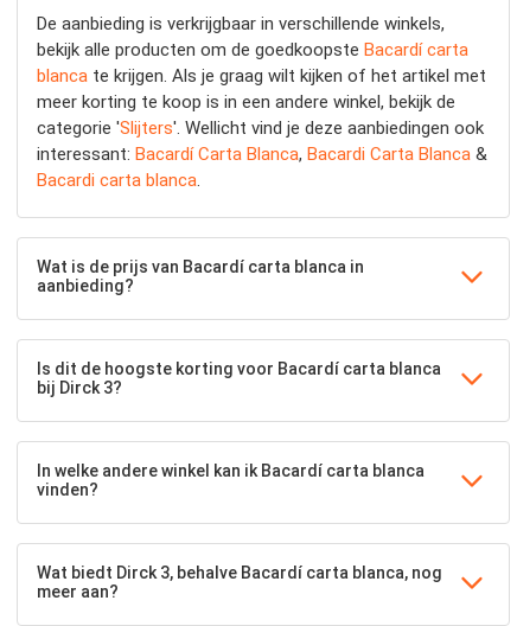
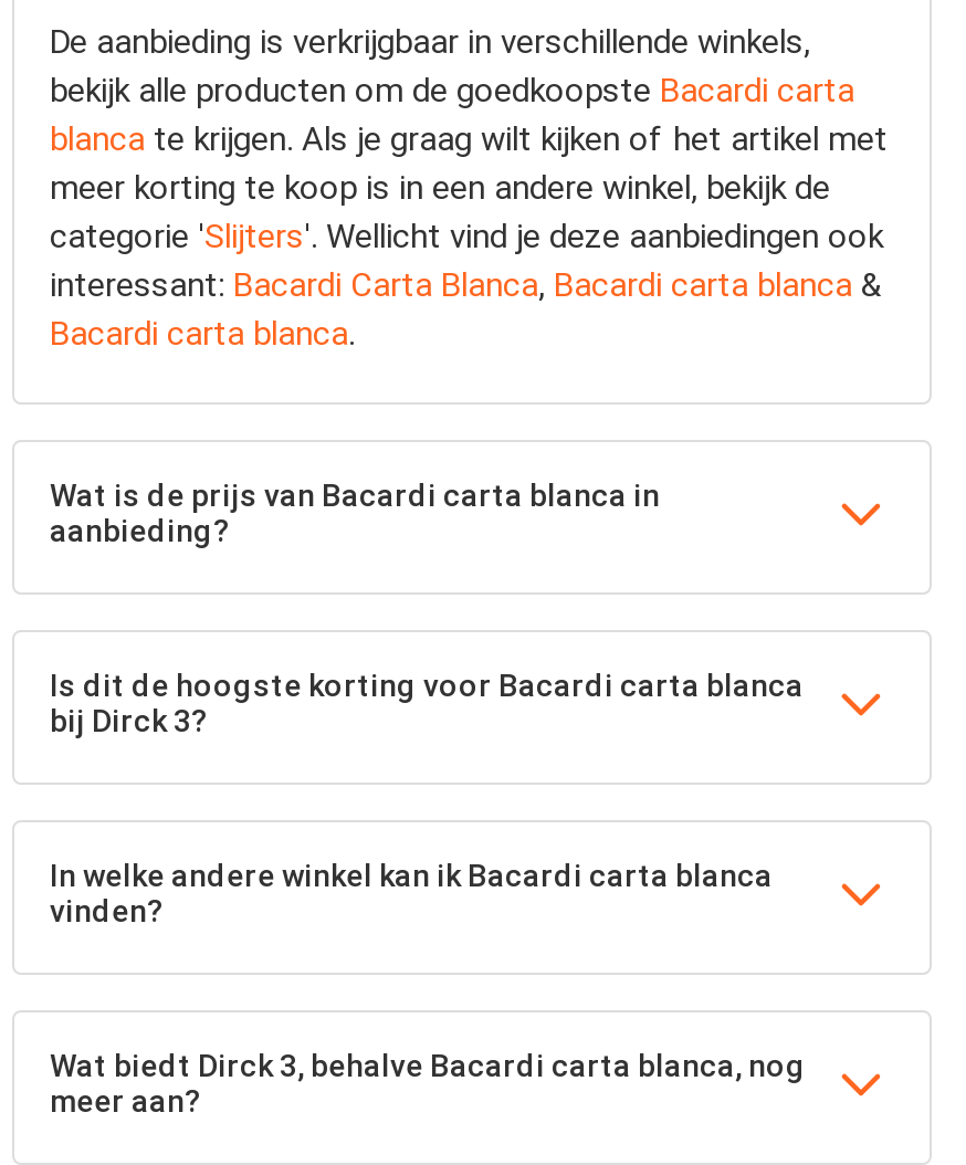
- bekijk alle producten om de goedkoopste Bacardí carta
+ bekijk alle producten om de goedkoopste Bacardi carta

- interessant: Bacardí Carta Blanca, Bacardi Carta Blanca &
+ interessant: Bacardi Carta Blanca, Bacardi carta blanca &

- Wat is de prijs van Bacardí carta blanca in
+ Wat is de prijs van Bacardi carta blanca in

- Is dit de hoogste korting voor Bacardí carta blanca
+ Is dit de hoogste korting voor Bacardi carta blanca

- In welke andere winkel kan ik Bacardí carta blanca
+ In welke andere winkel kan ik Bacardi carta blanca

- Wat biedt Dirck 3, behalve Bacardí carta blanca, nog
+ Wat biedt Dirck 3, behalve Bacardi carta blanca, nog
